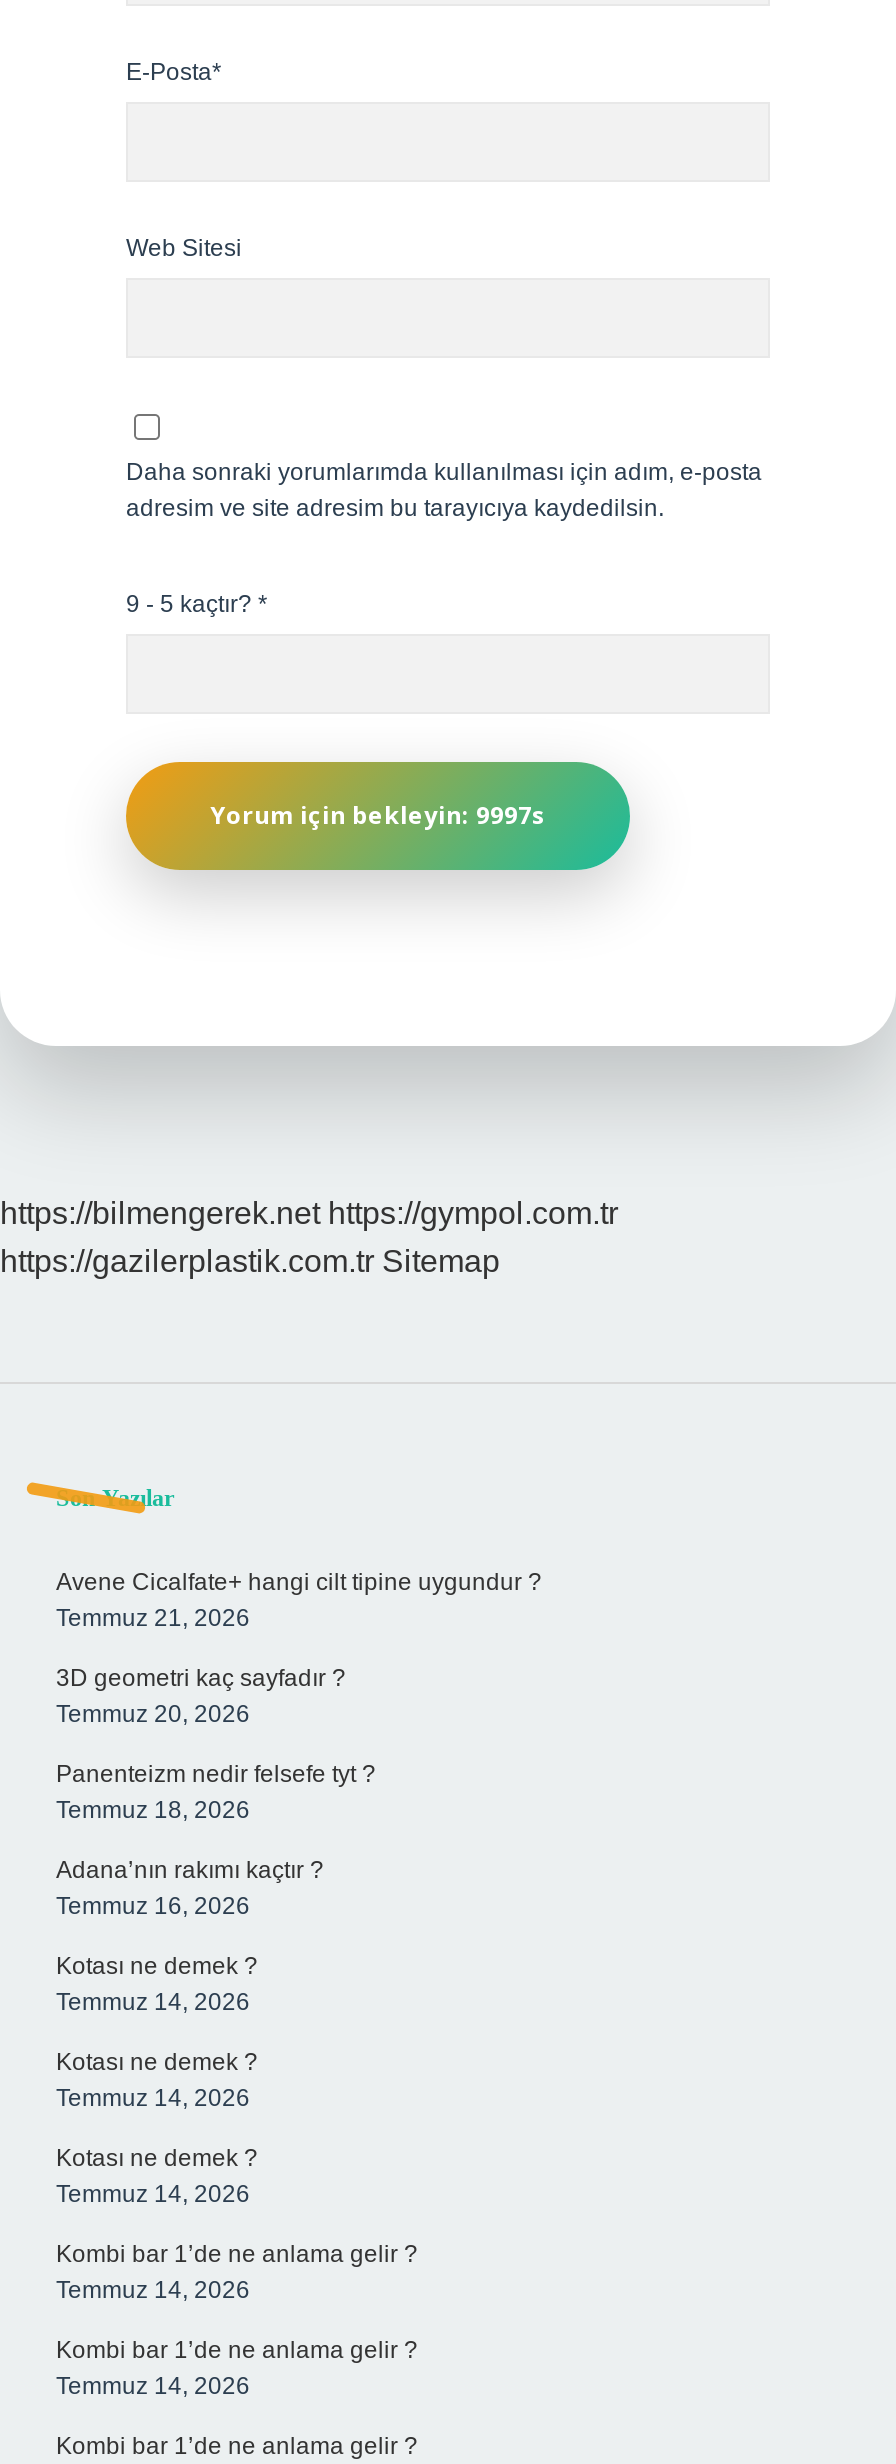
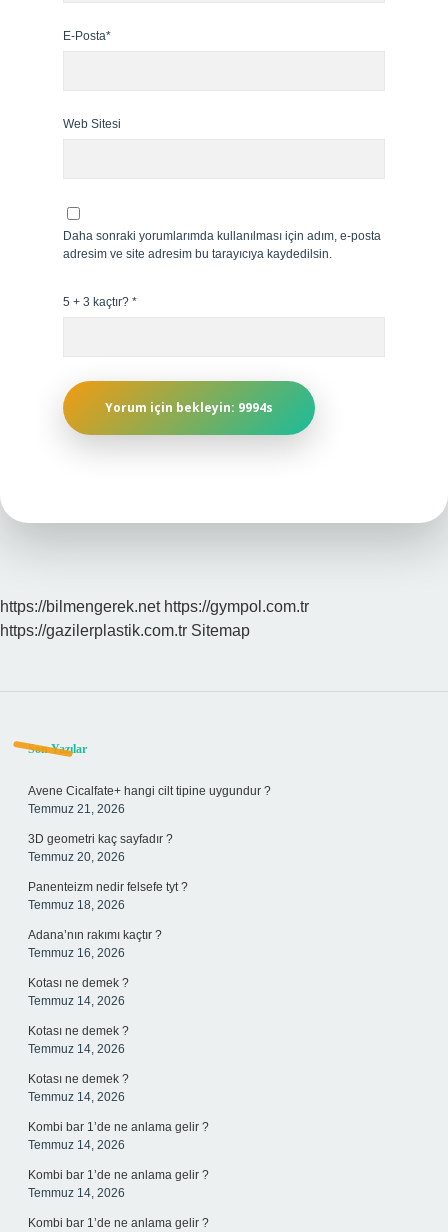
- 9 - 5 kaçtır? *
+ 5 + 3 kaçtır? *
